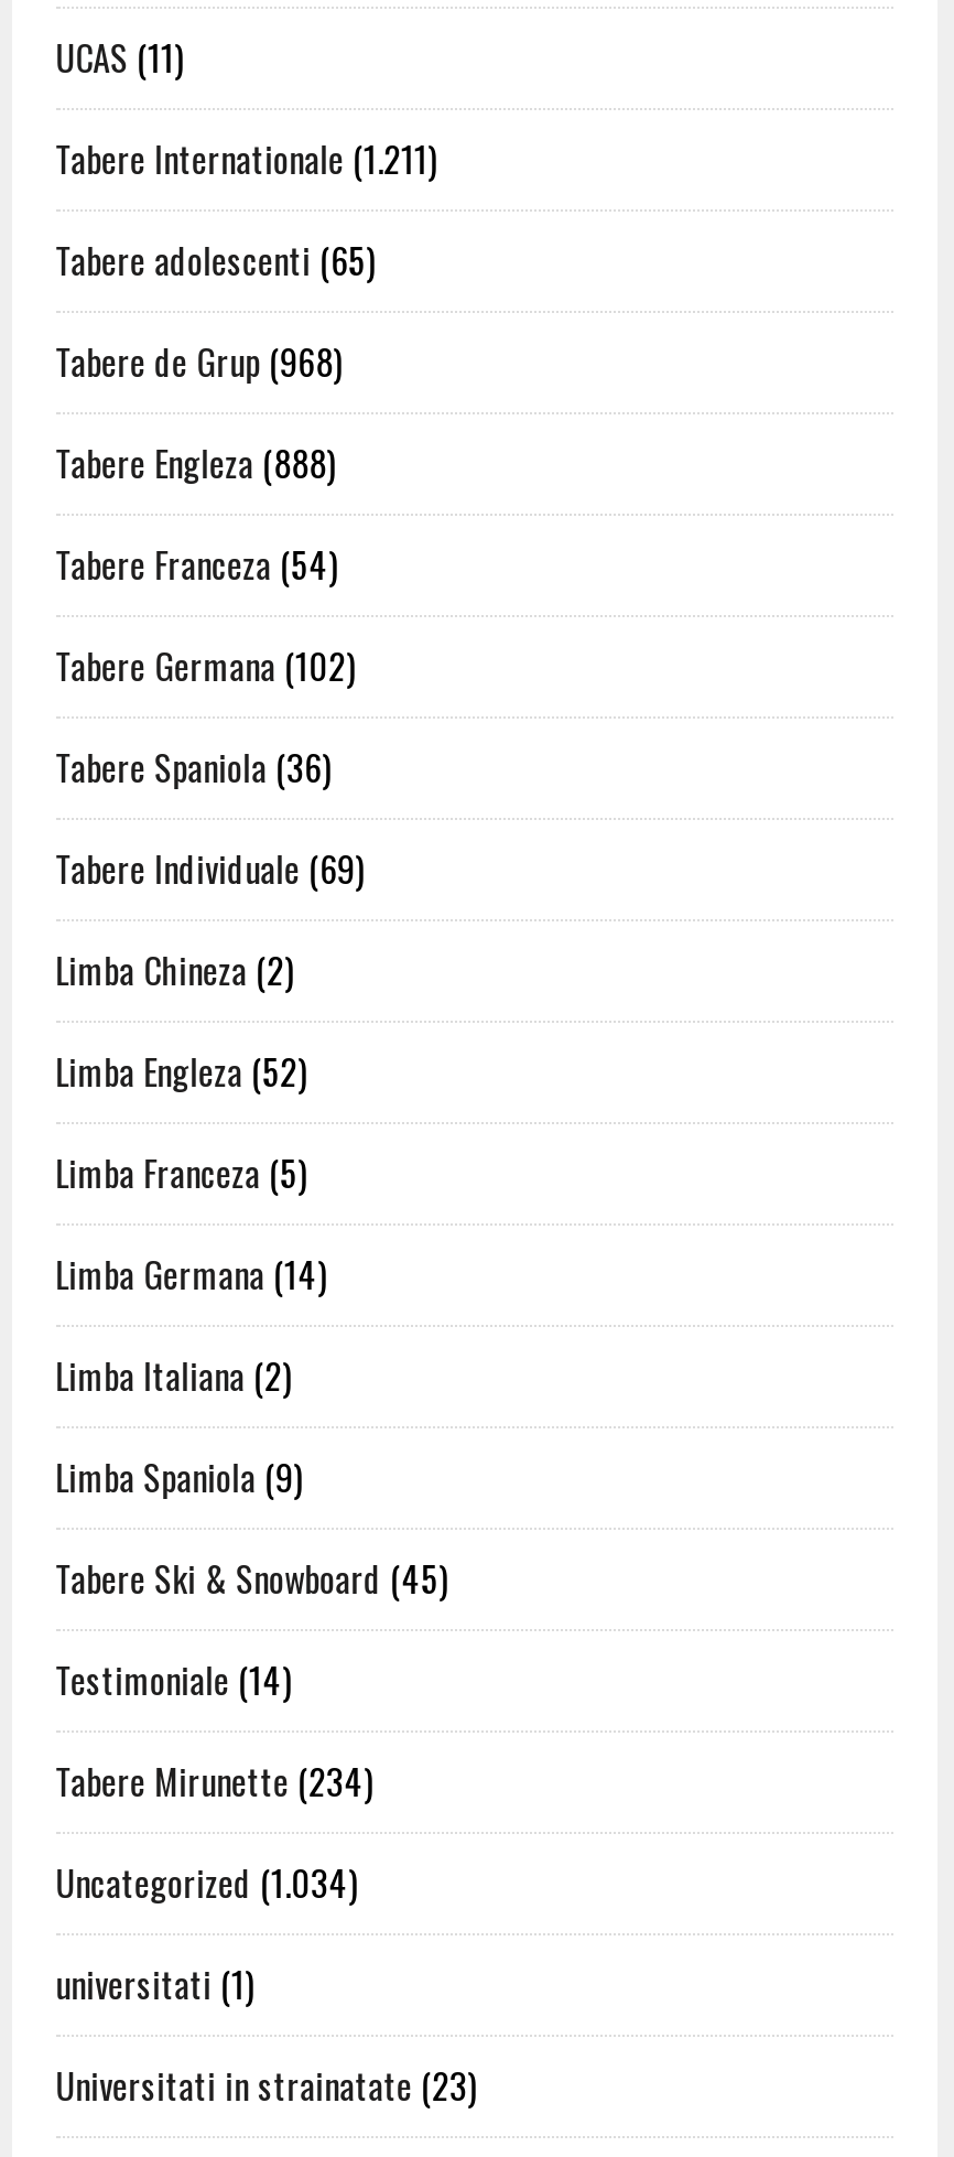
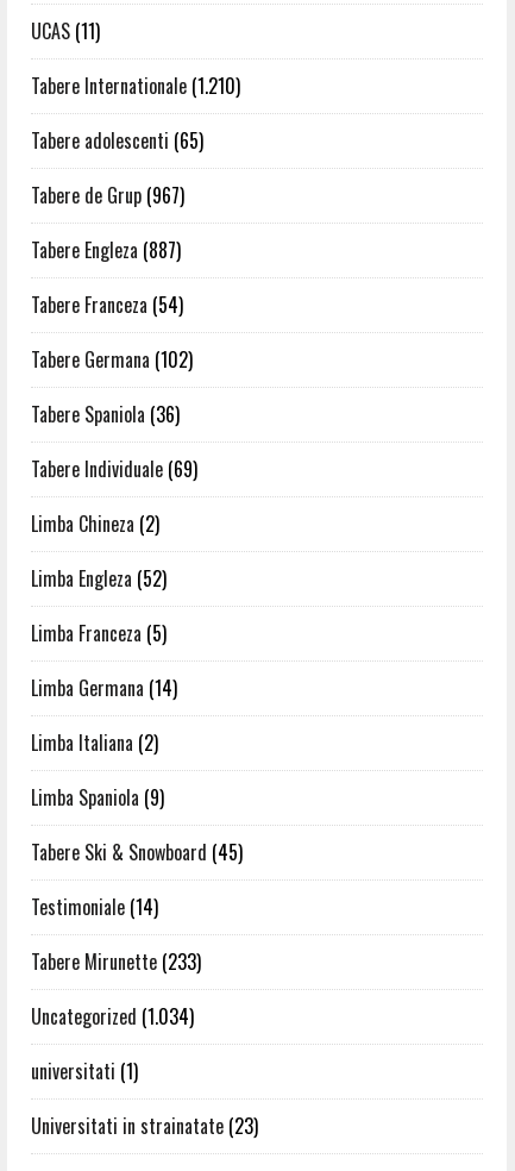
- Tabere Internationale (1.211)
+ Tabere Internationale (1.210)

- Tabere de Grup (968)
+ Tabere de Grup (967)

- Tabere Engleza (888)
+ Tabere Engleza (887)

- Tabere Mirunette (234)
+ Tabere Mirunette (233)
